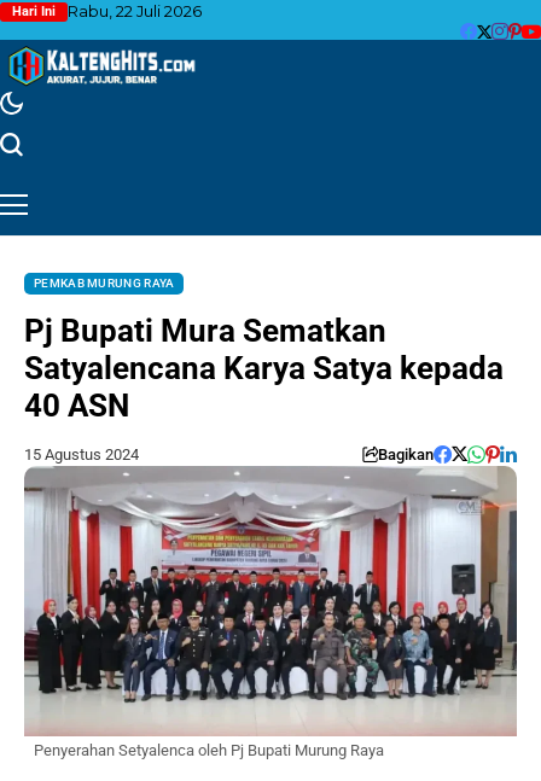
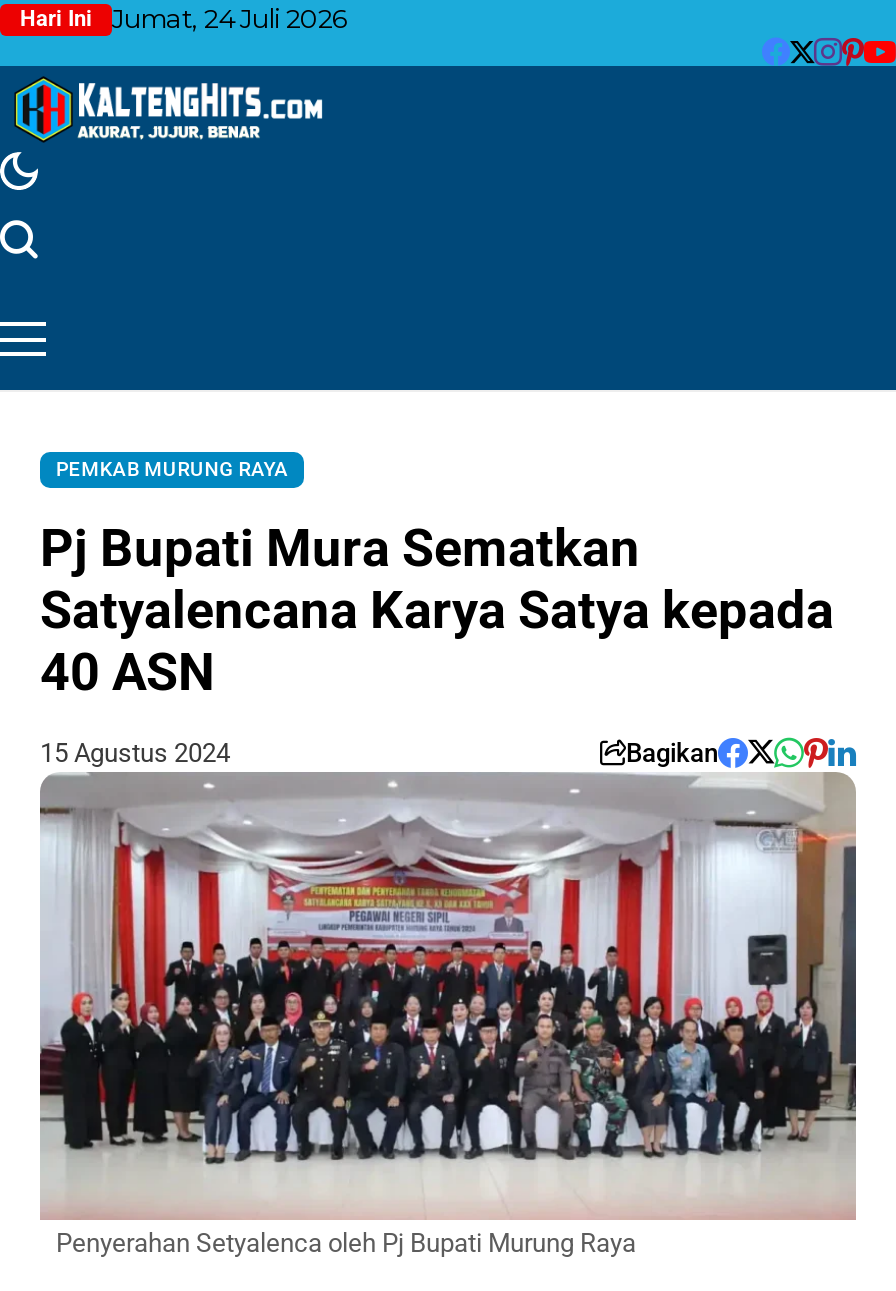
- Hari Ini Rabu, 22 Juli 2026
+ Hari Ini Jumat, 24 Juli 2026
